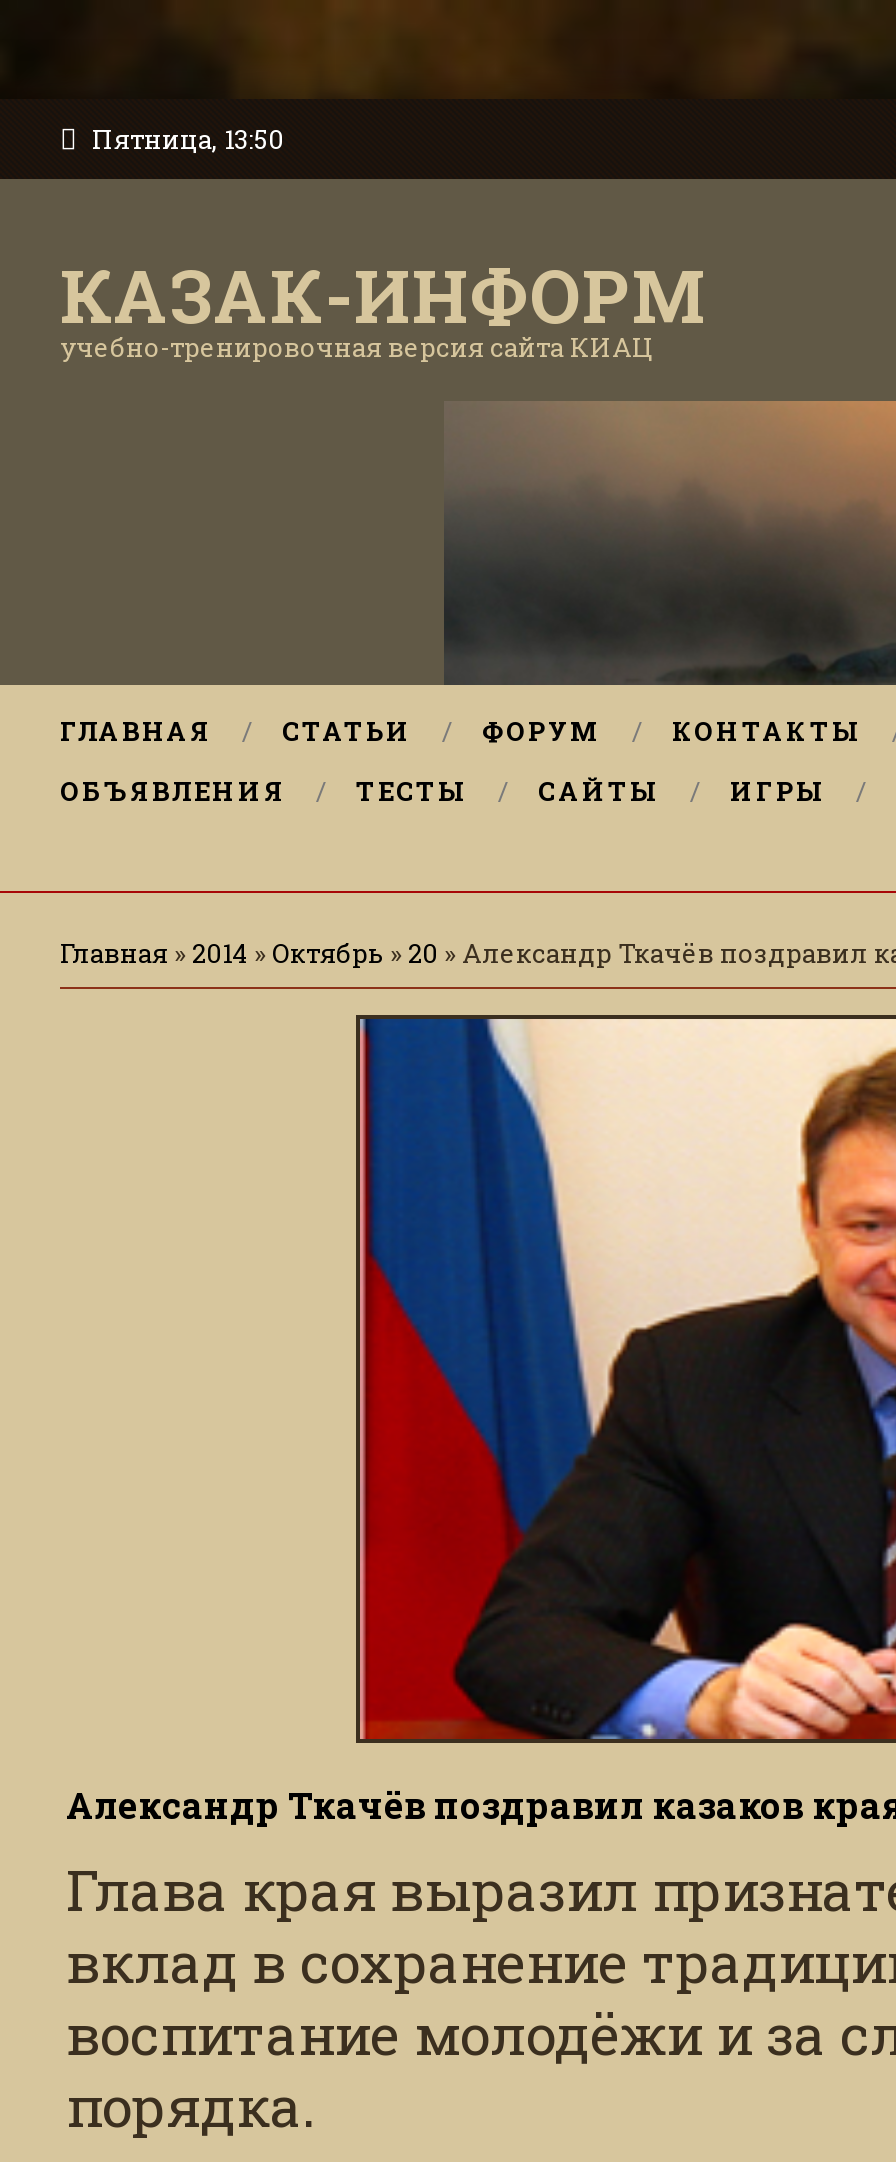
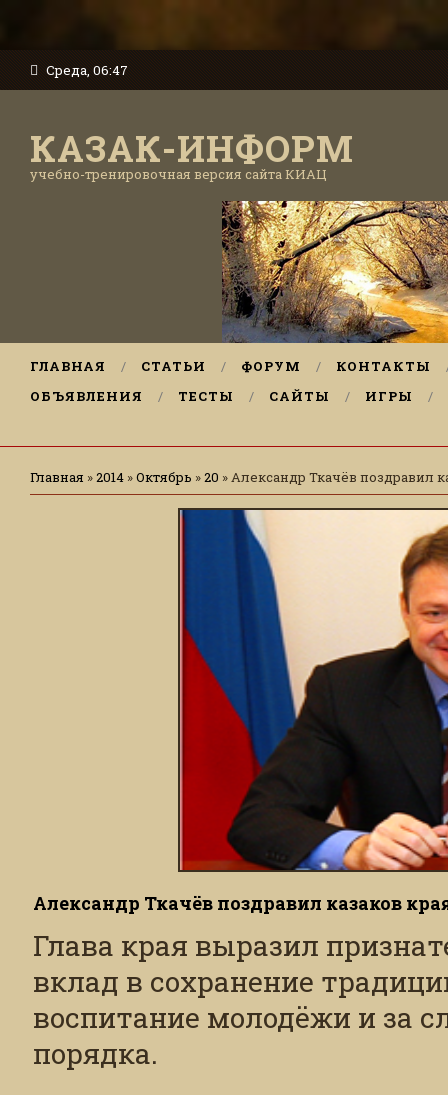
- Пятница, 13:50
+ Среда, 06:47

- [image]
+ [image]
